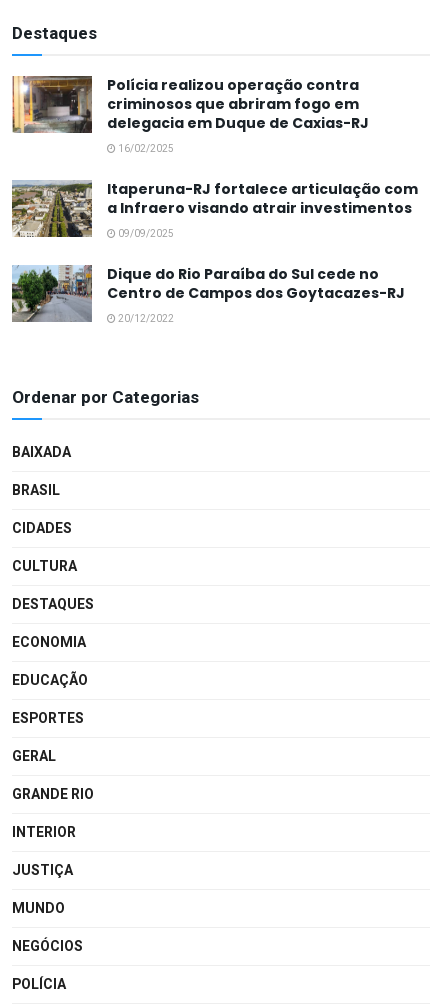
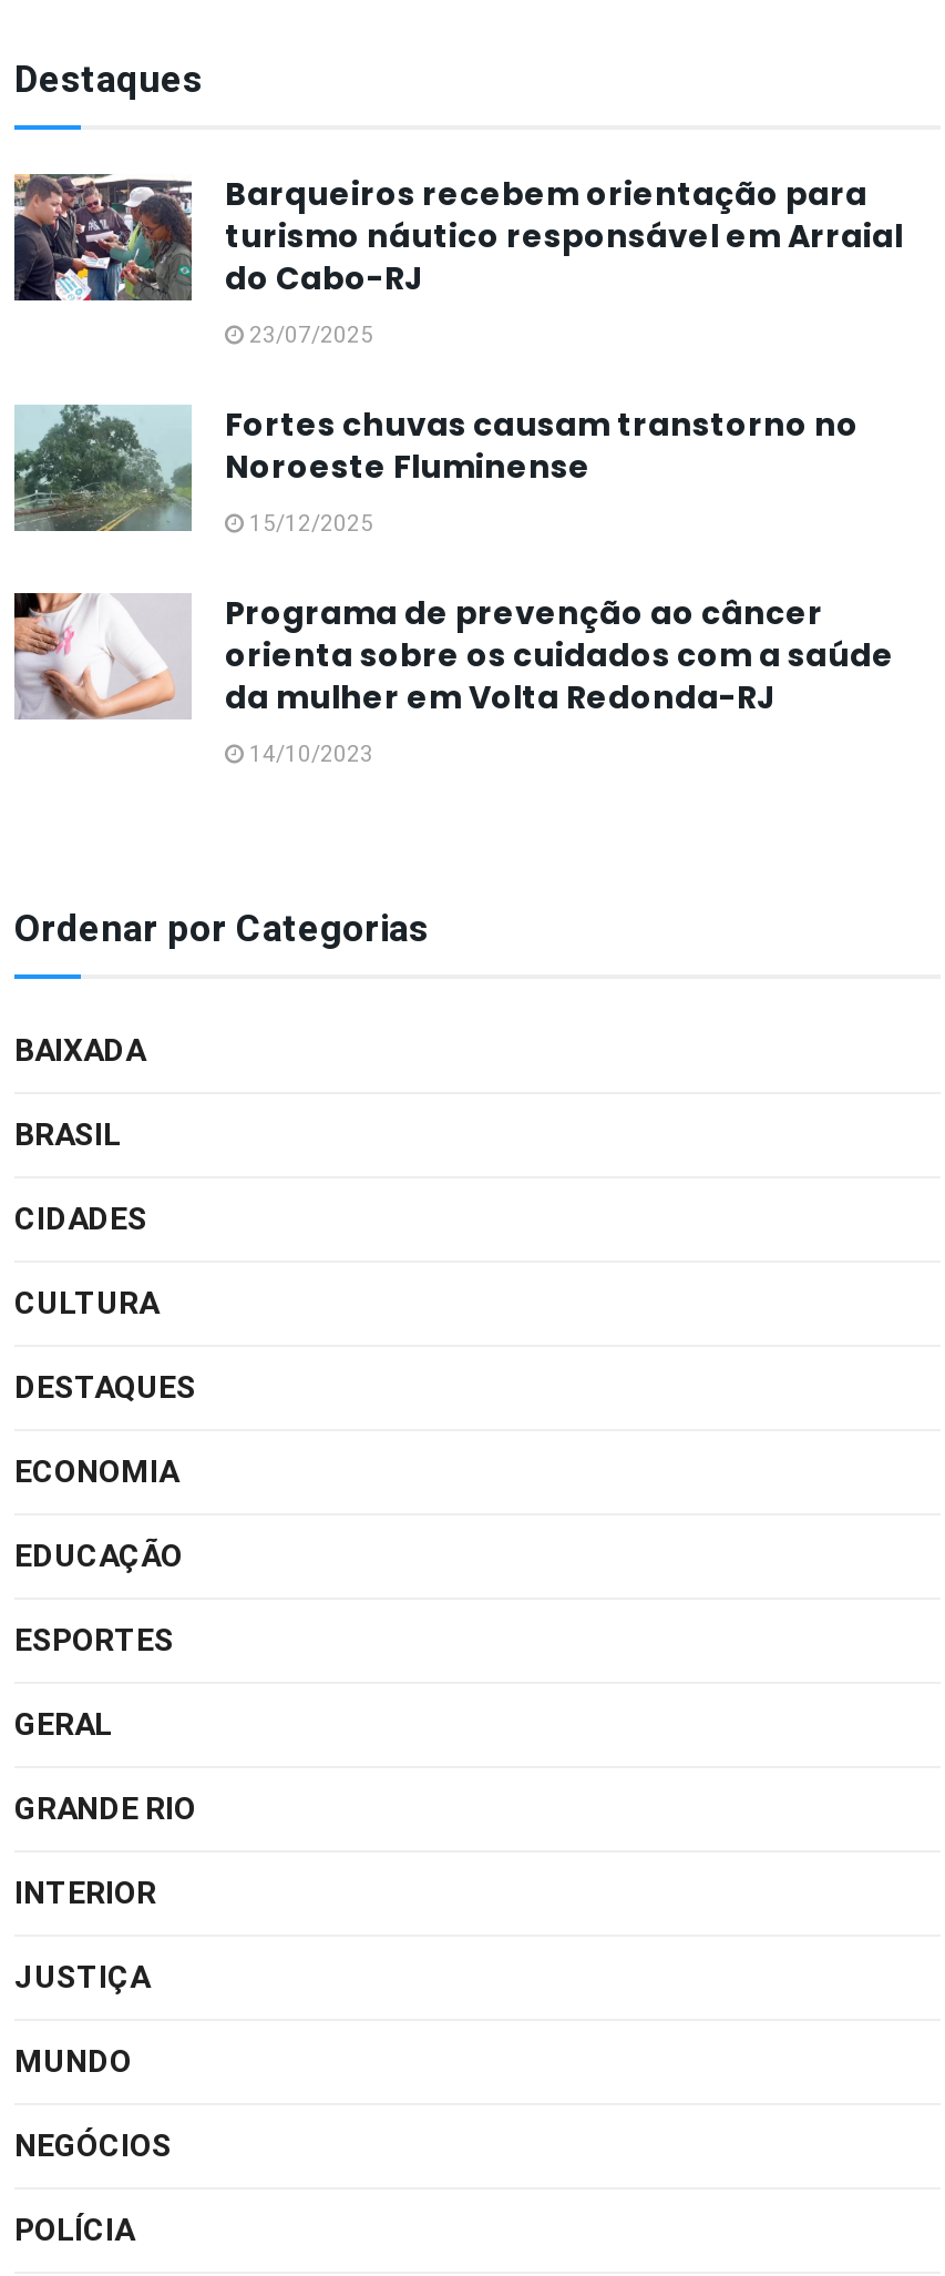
- [image]
- Polícia realizou operação contra
- criminosos que abriram fogo em
- delegacia em Duque de Caxias-RJ
- 16/02/2025
+ [image]
+ Barqueiros recebem orientação para
+ turismo náutico responsável em Arraial
+ do Cabo-RJ
+ 23/07/2025

- [image]
- Itaperuna-RJ fortalece articulação com
- a Infraero visando atrair investimentos
- 09/09/2025
+ [image]
+ Fortes chuvas causam transtorno no
+ Noroeste Fluminense
+ 15/12/2025

- [image]
- Dique do Rio Paraíba do Sul cede no
- Centro de Campos dos Goytacazes-RJ
- 20/12/2022
+ [image]
+ Programa de prevenção ao câncer
+ orienta sobre os cuidados com a saúde
+ da mulher em Volta Redonda-RJ
+ 14/10/2023
